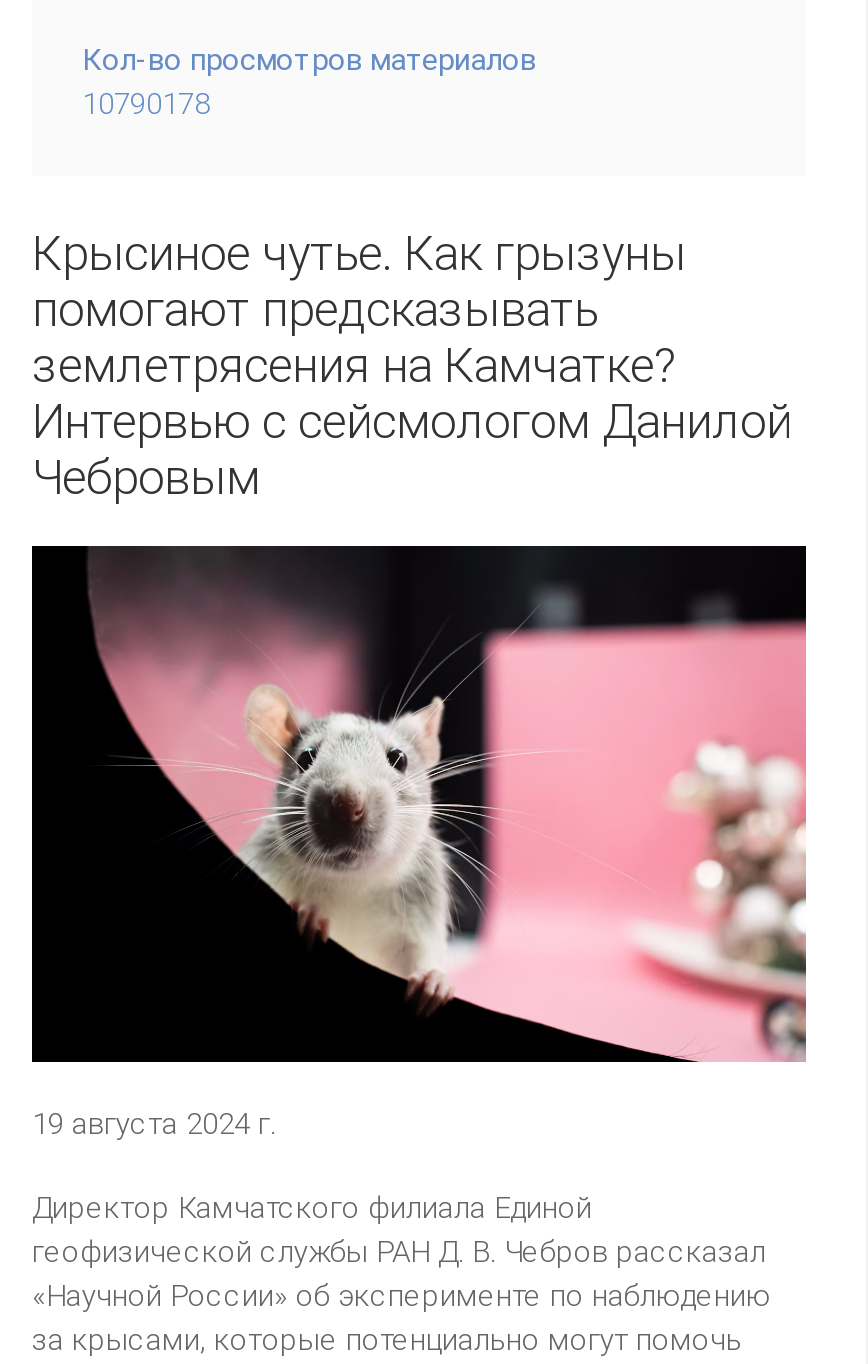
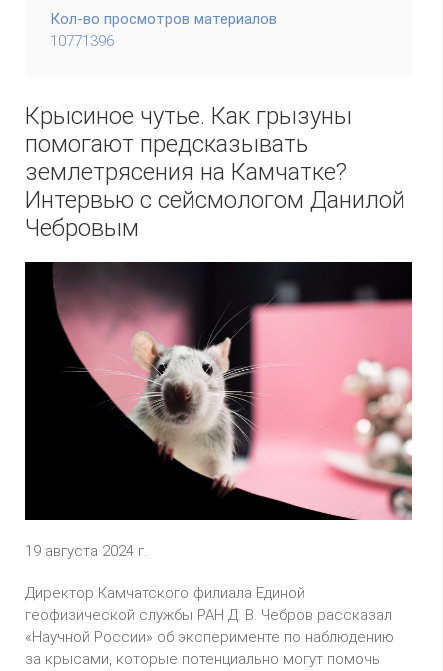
- 10790178
+ 10771396
